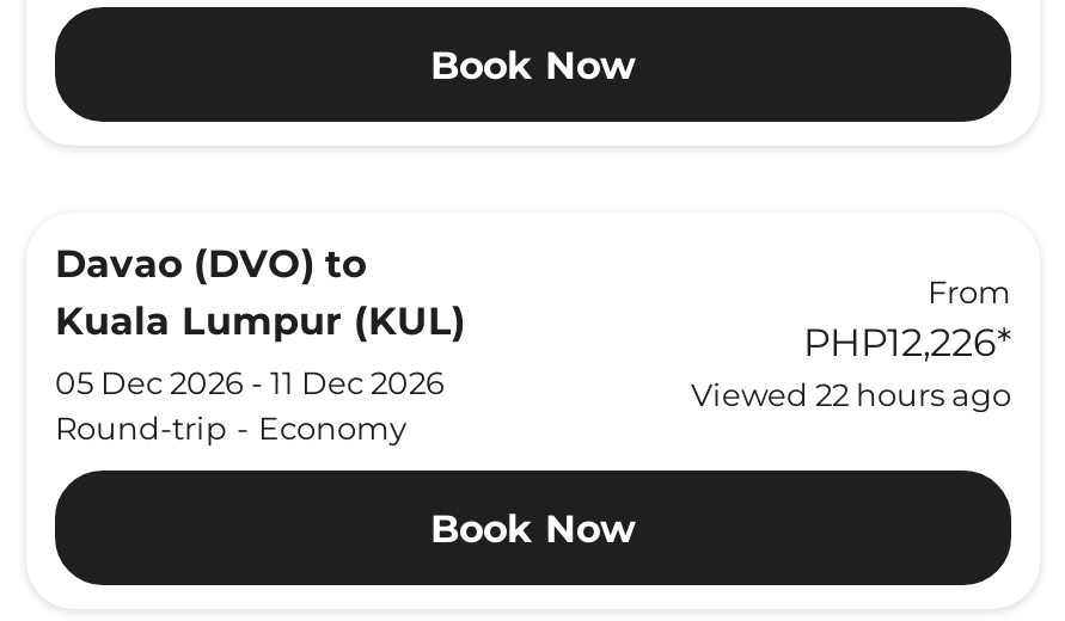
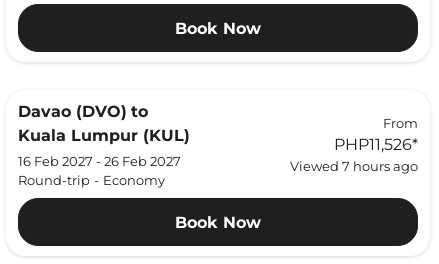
- PHP12,226*
- Viewed 22 hours ago
+ PHP11,526*
+ Viewed 7 hours ago

- 05 Dec 2026 - 11 Dec 2026
+ 16 Feb 2027 - 26 Feb 2027
